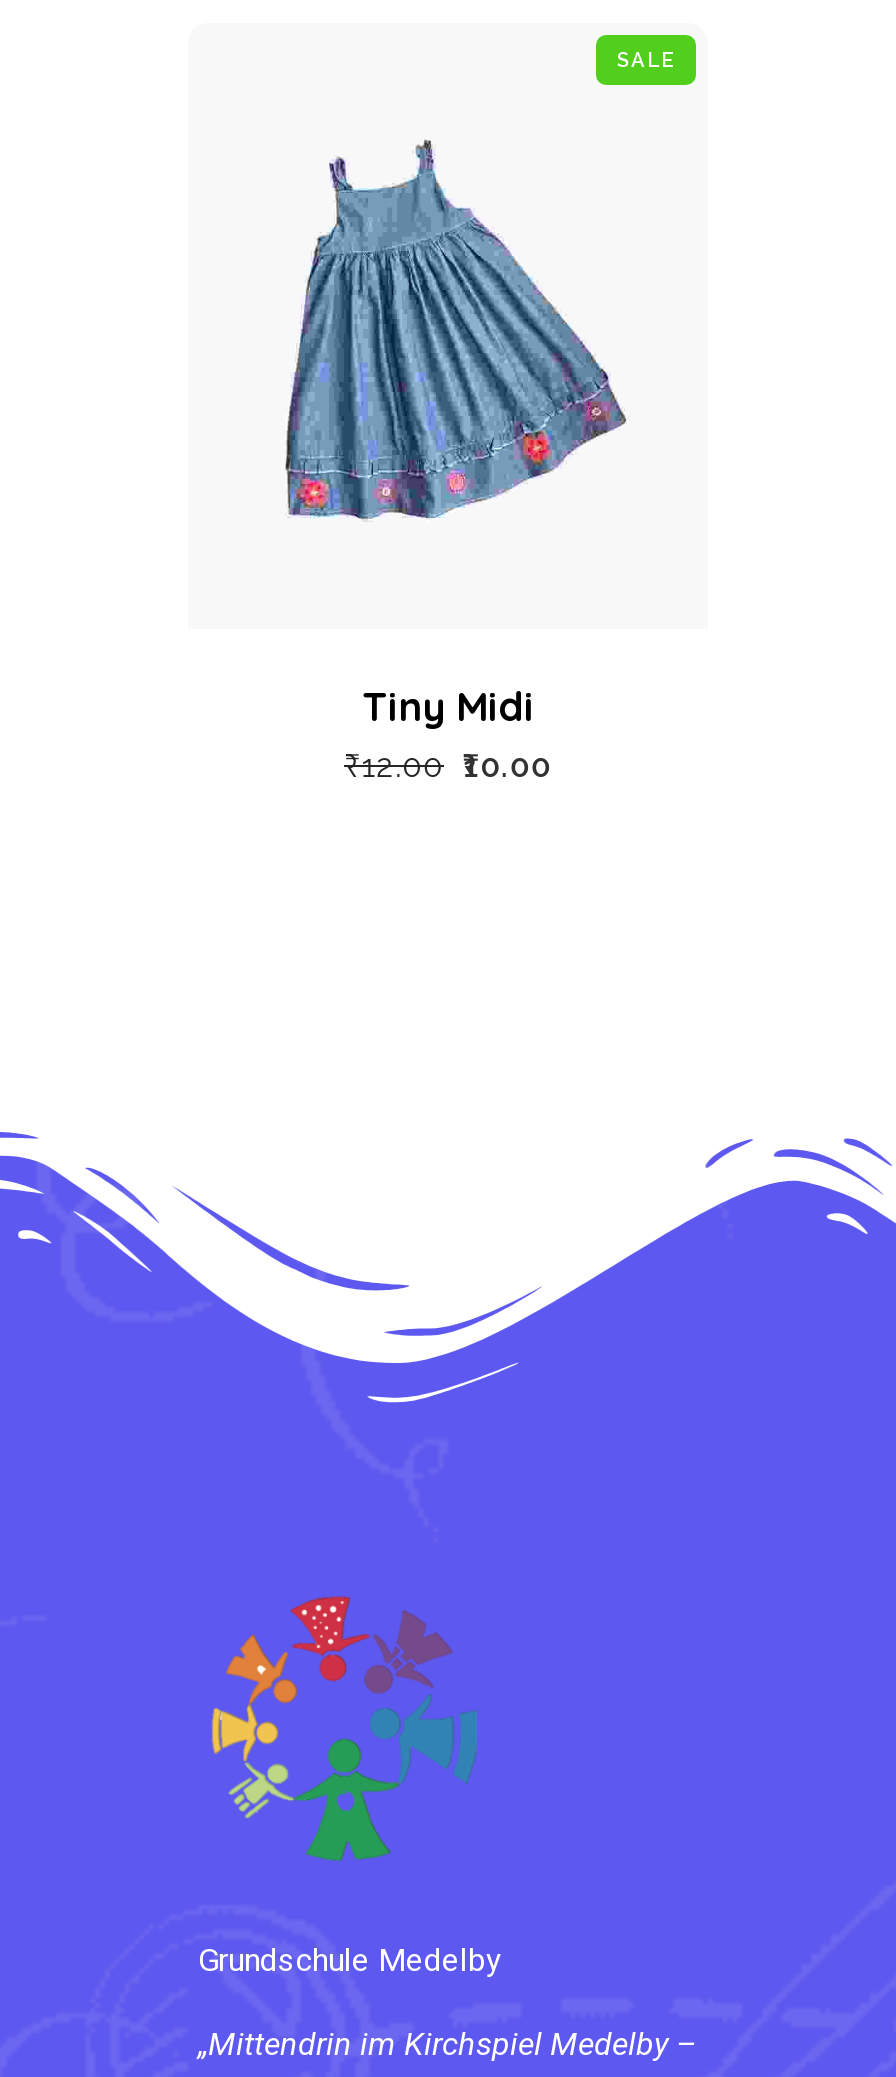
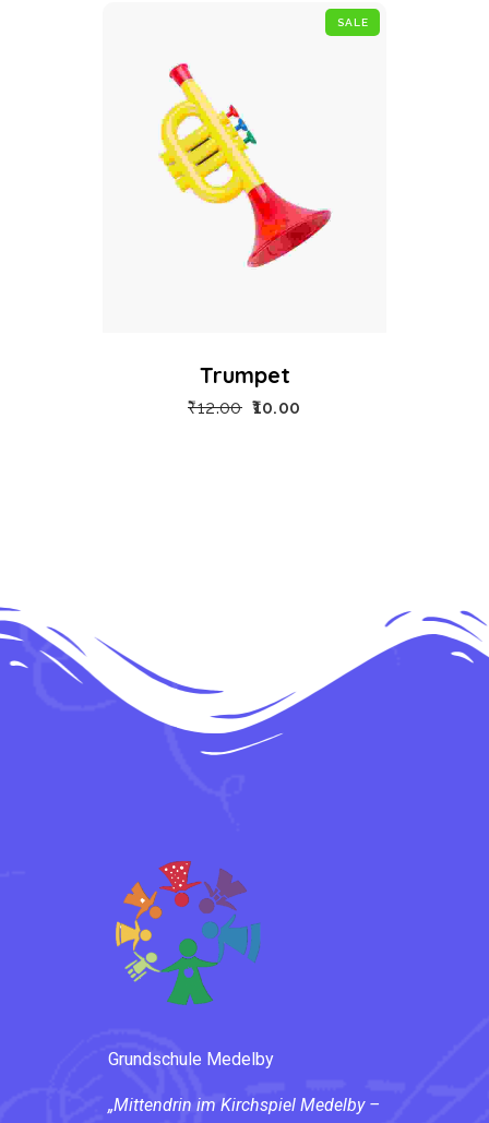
- [image]
+ [image]

- Tiny Midi
+ Trumpet
